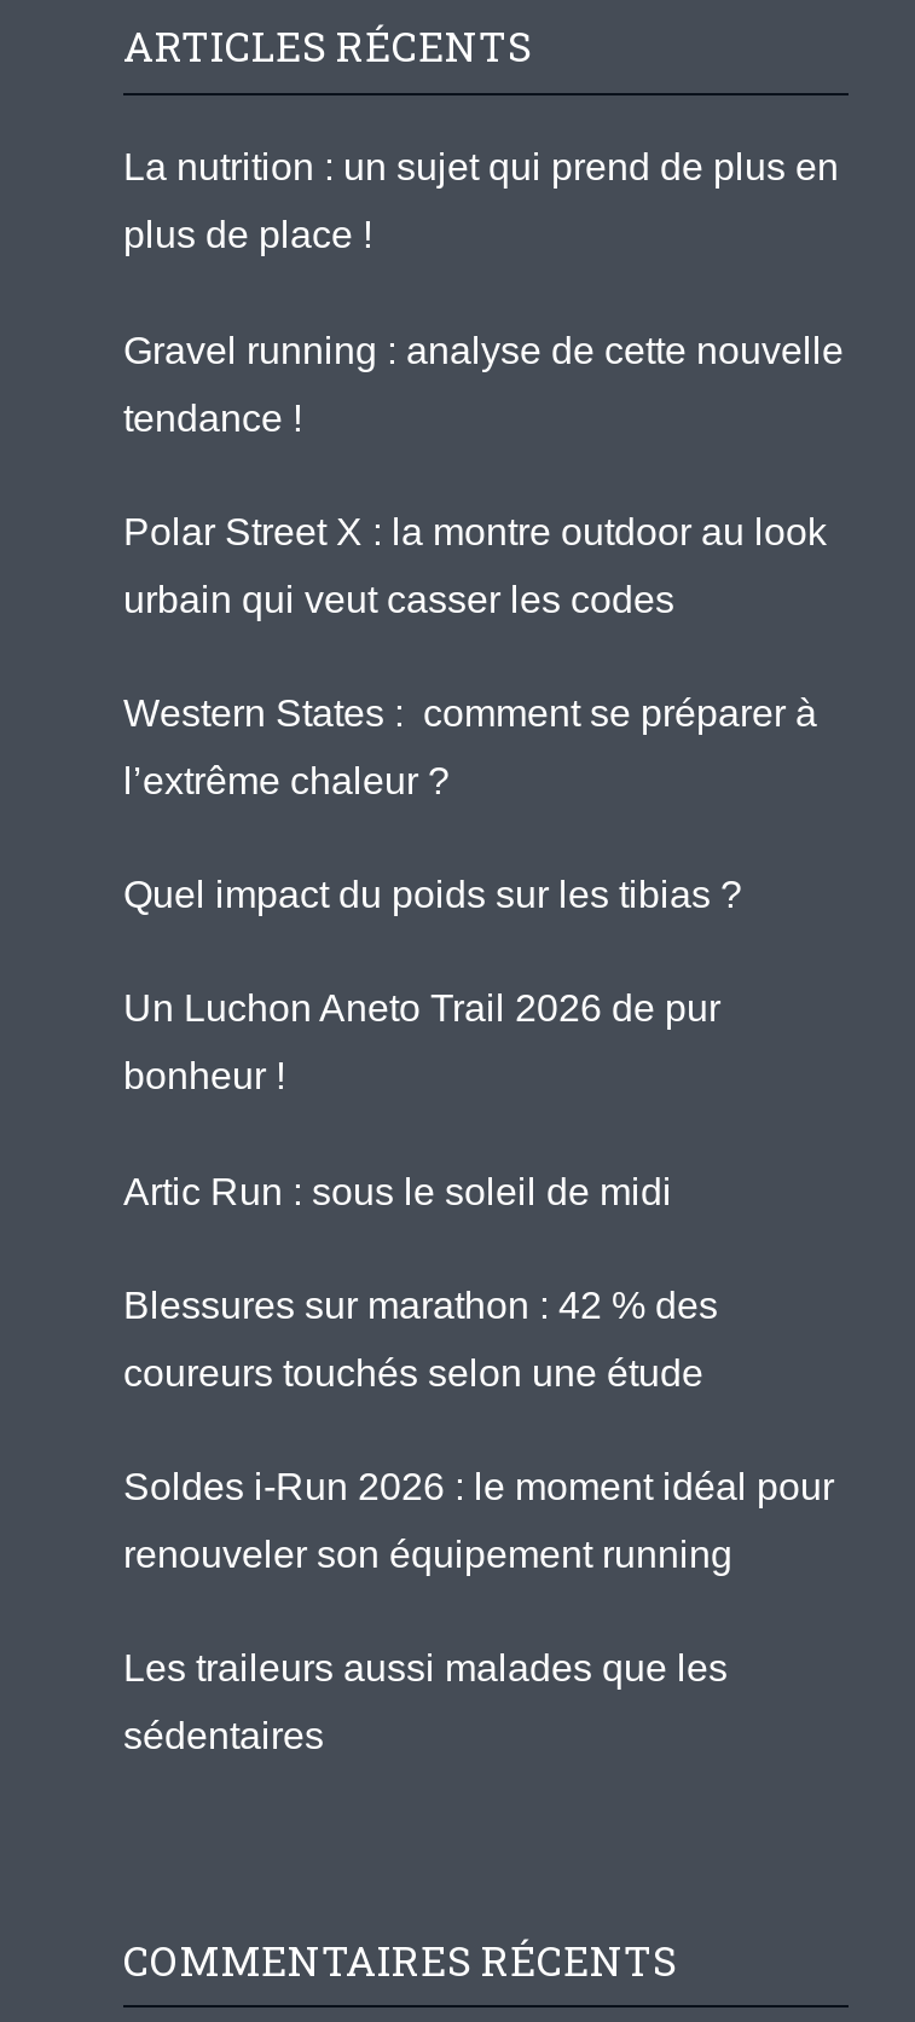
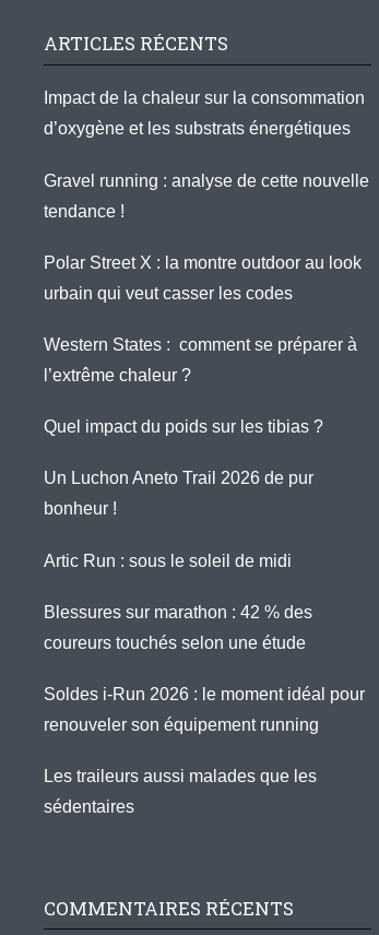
- La nutrition : un sujet qui prend de plus en
+ Impact de la chaleur sur la consommation

- plus de place !
+ d’oxygène et les substrats énergétiques
